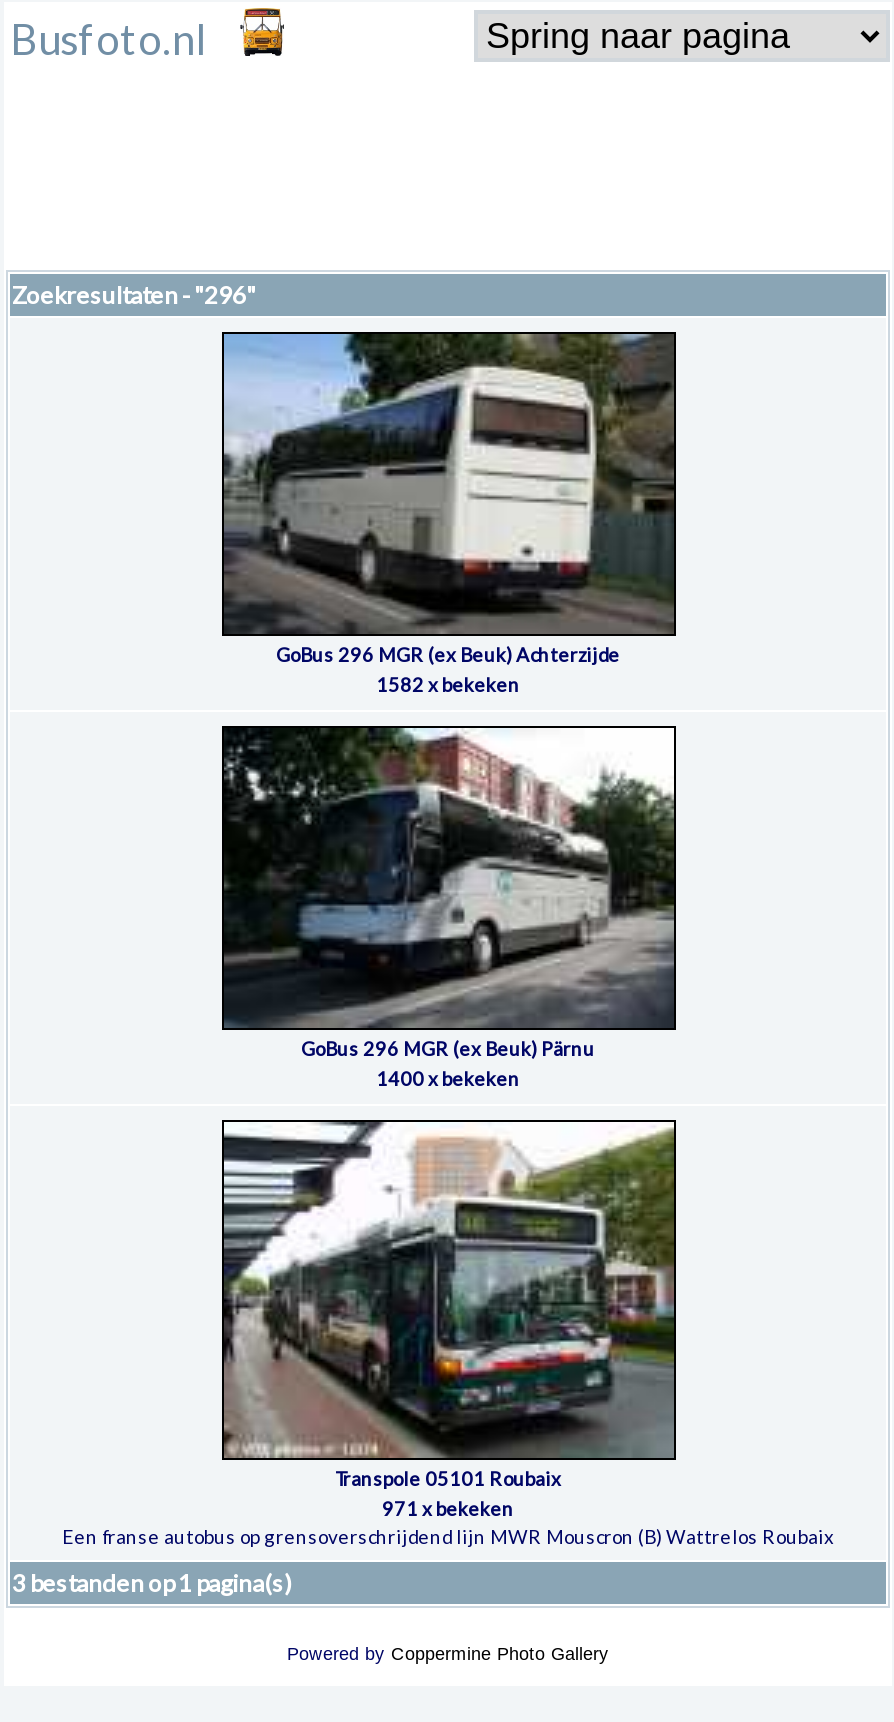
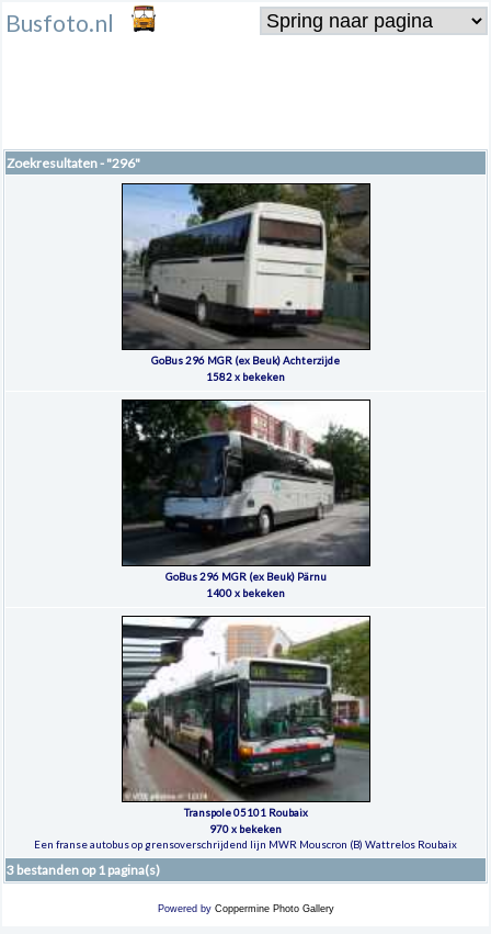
- 971 x bekeken
+ 970 x bekeken
